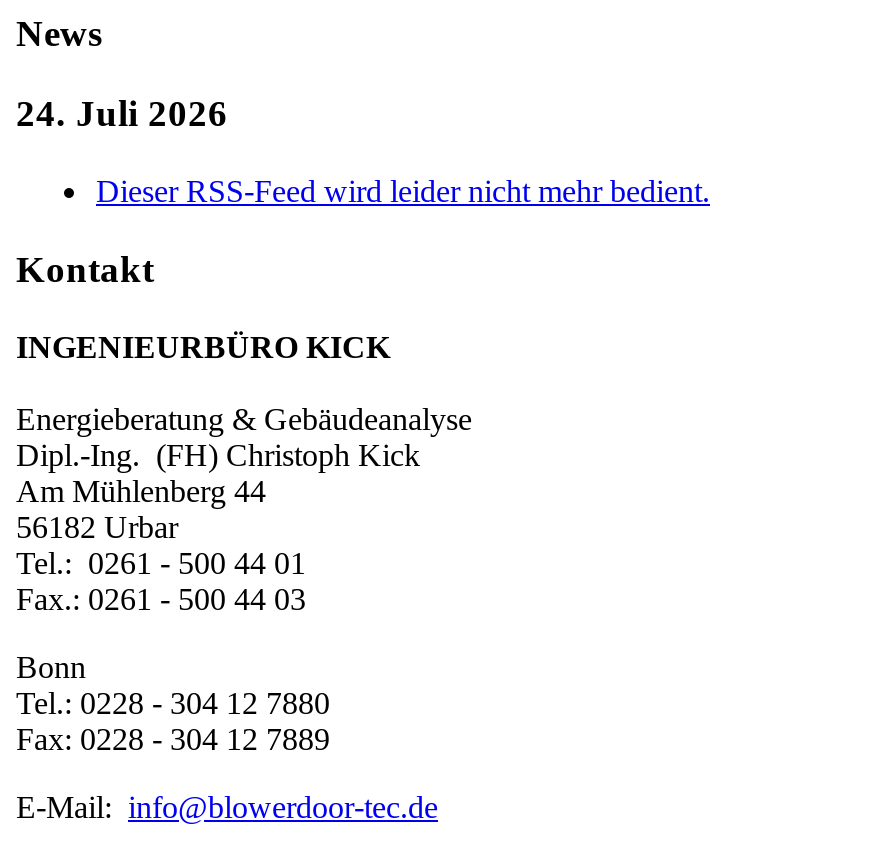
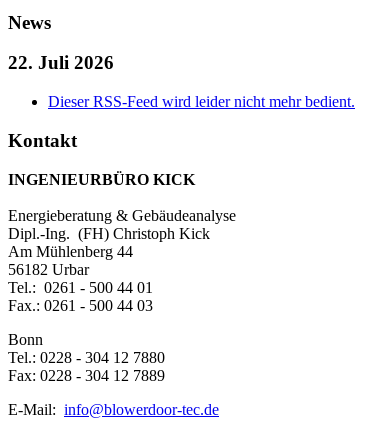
- 24. Juli 2026
+ 22. Juli 2026
